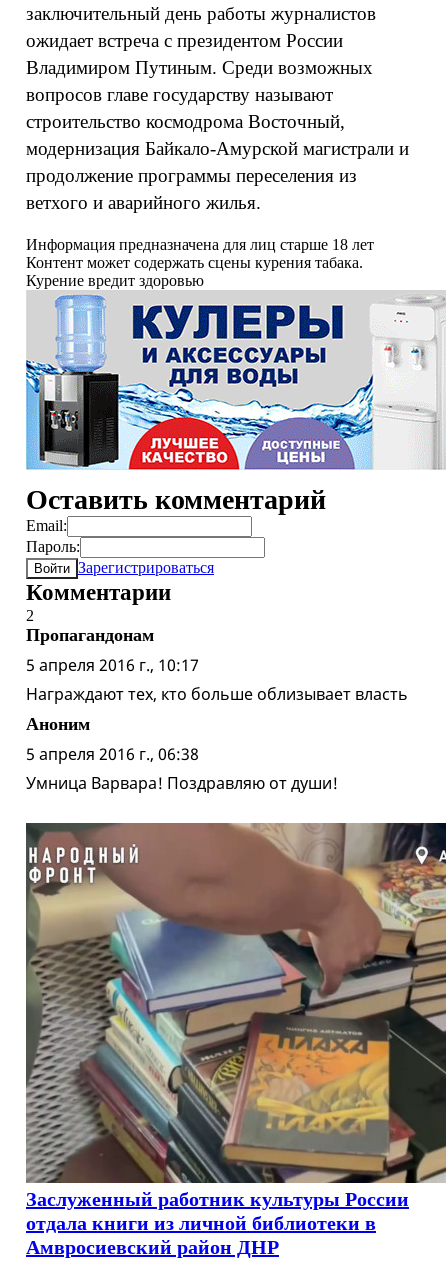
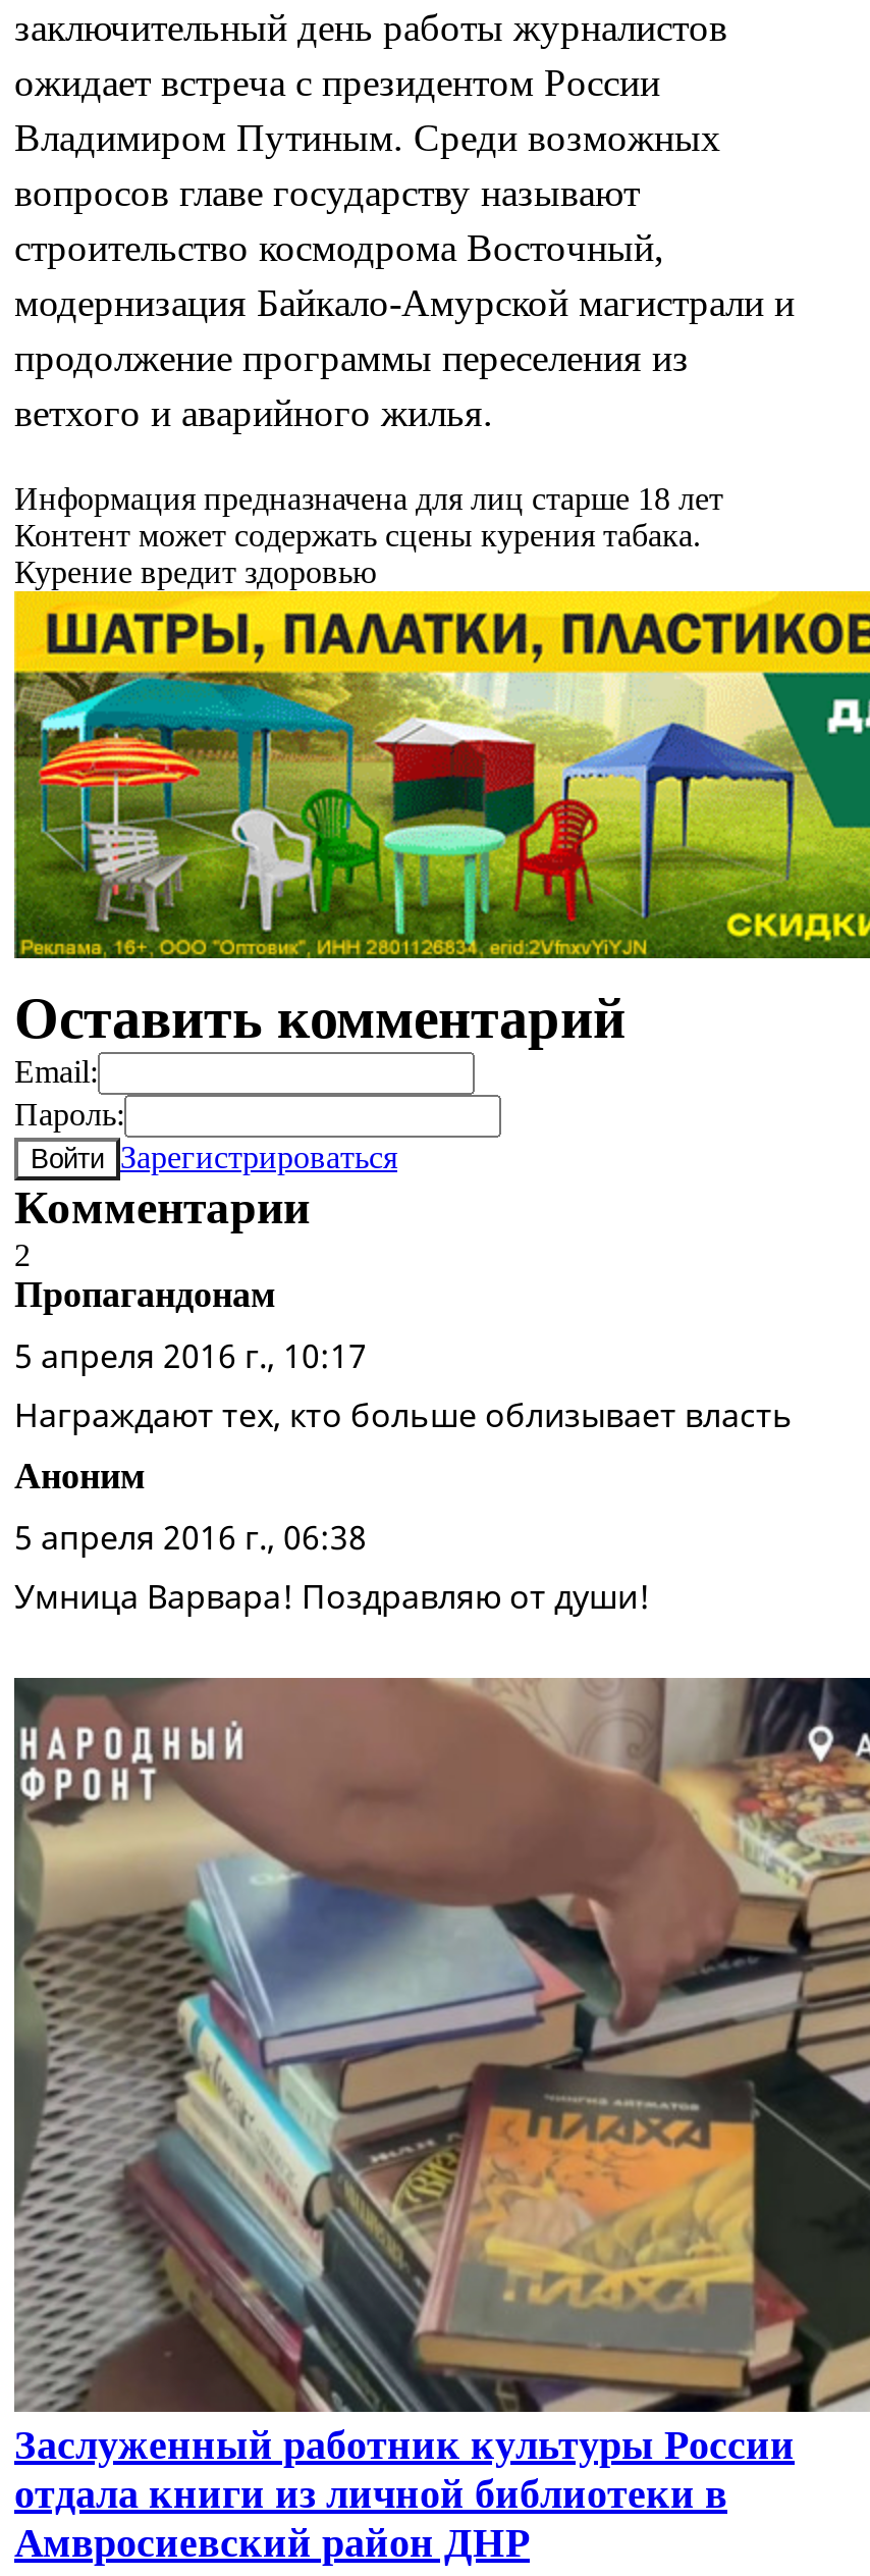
- [image]
+ [image]
